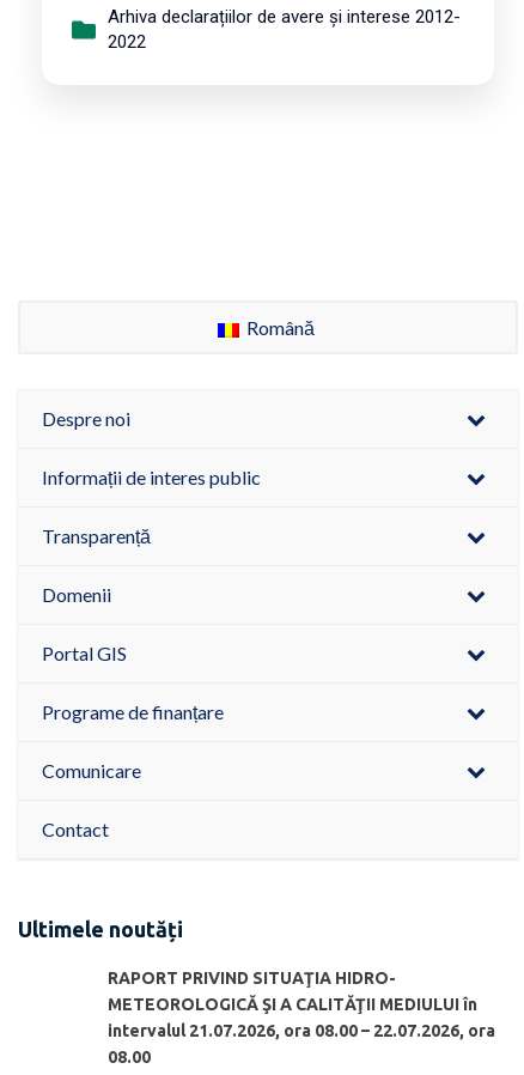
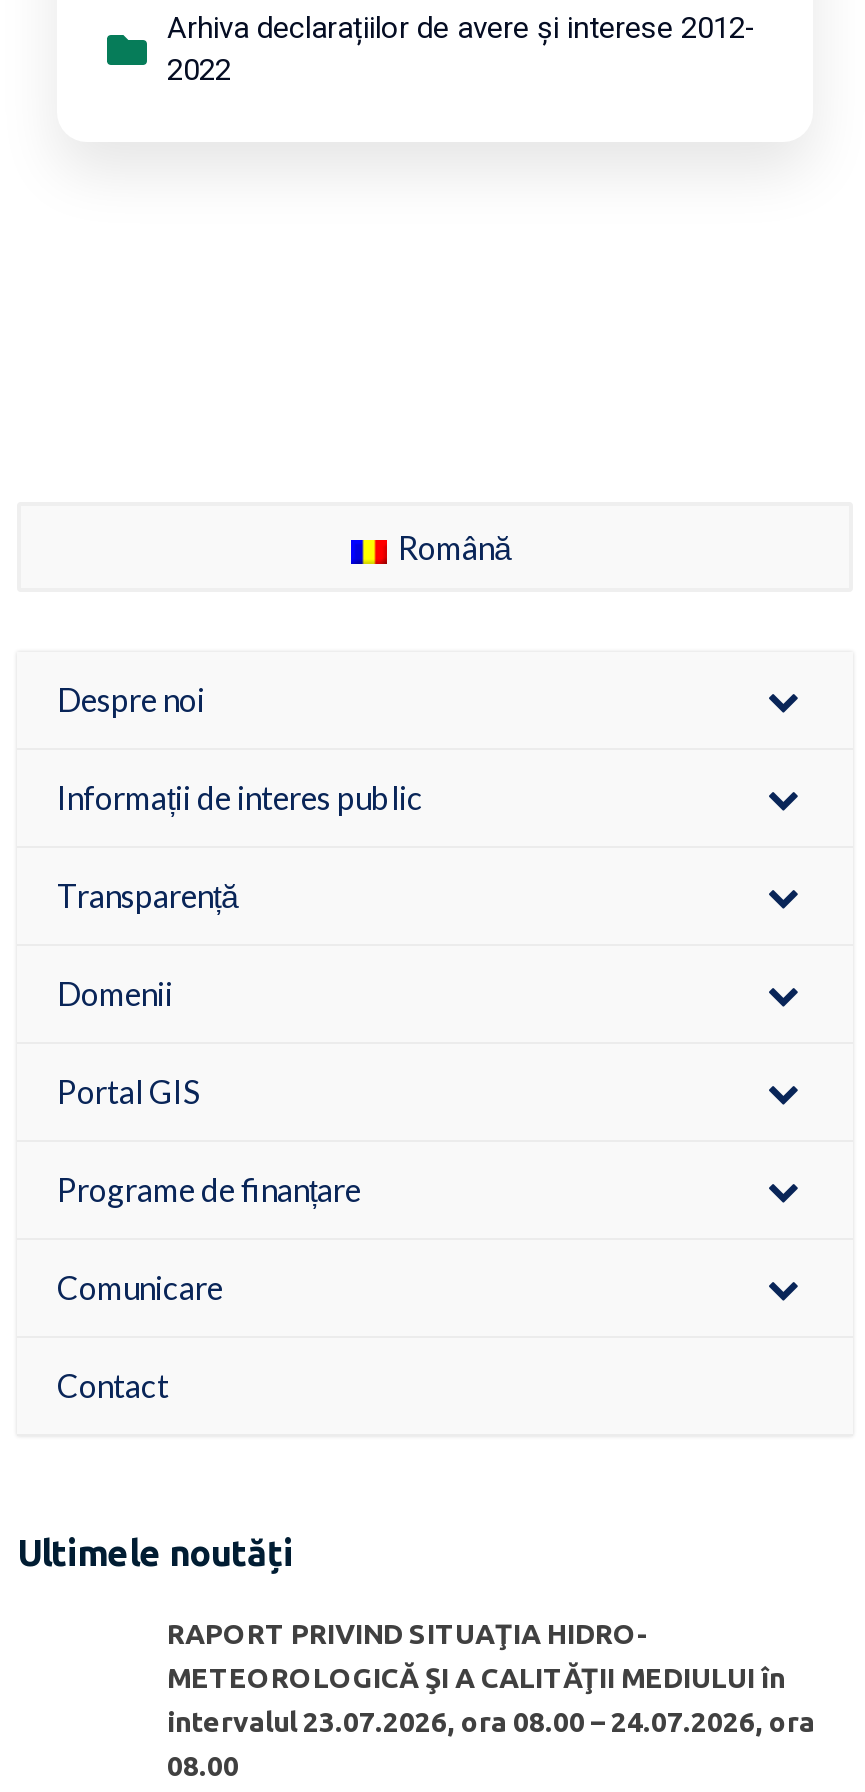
- intervalul 21.07.2026, ora 08.00 – 22.07.2026, ora
+ intervalul 23.07.2026, ora 08.00 – 24.07.2026, ora
